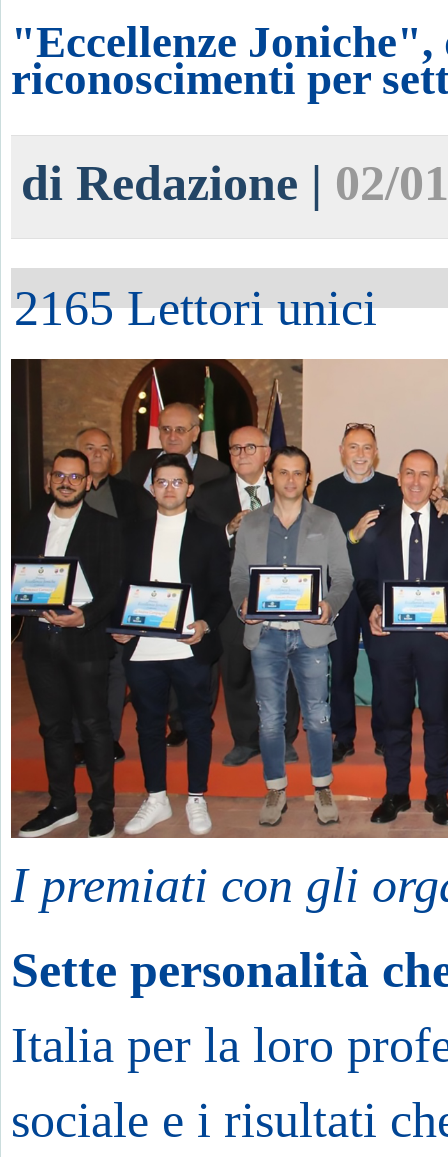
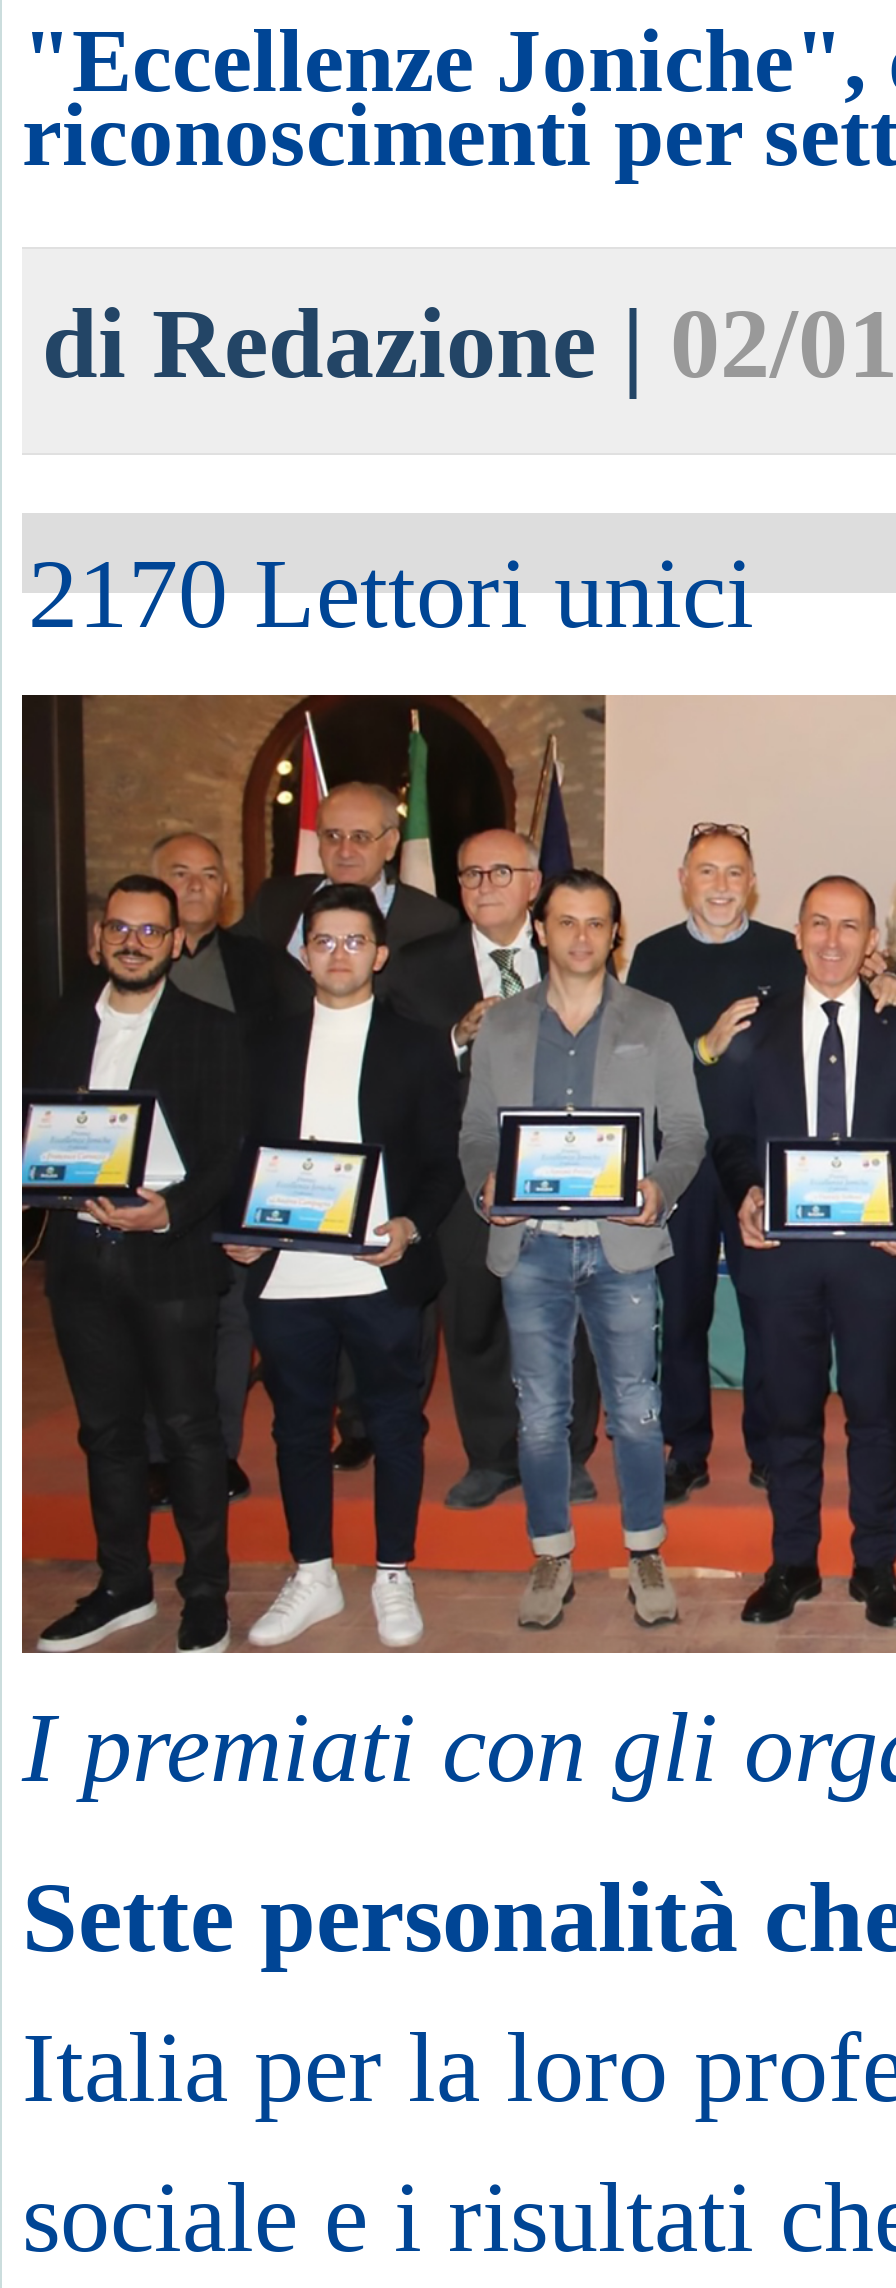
- 2165 Lettori unici
+ 2170 Lettori unici
